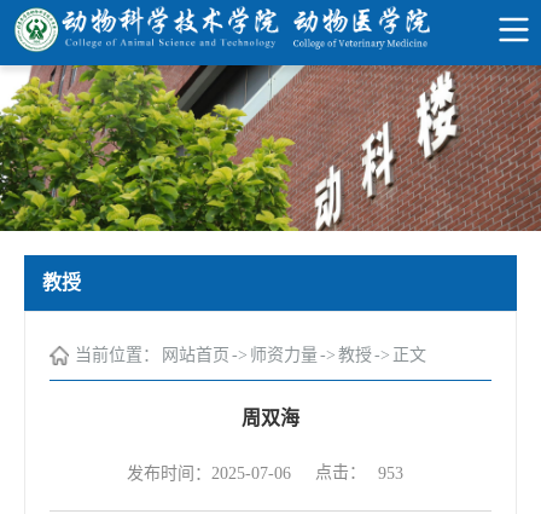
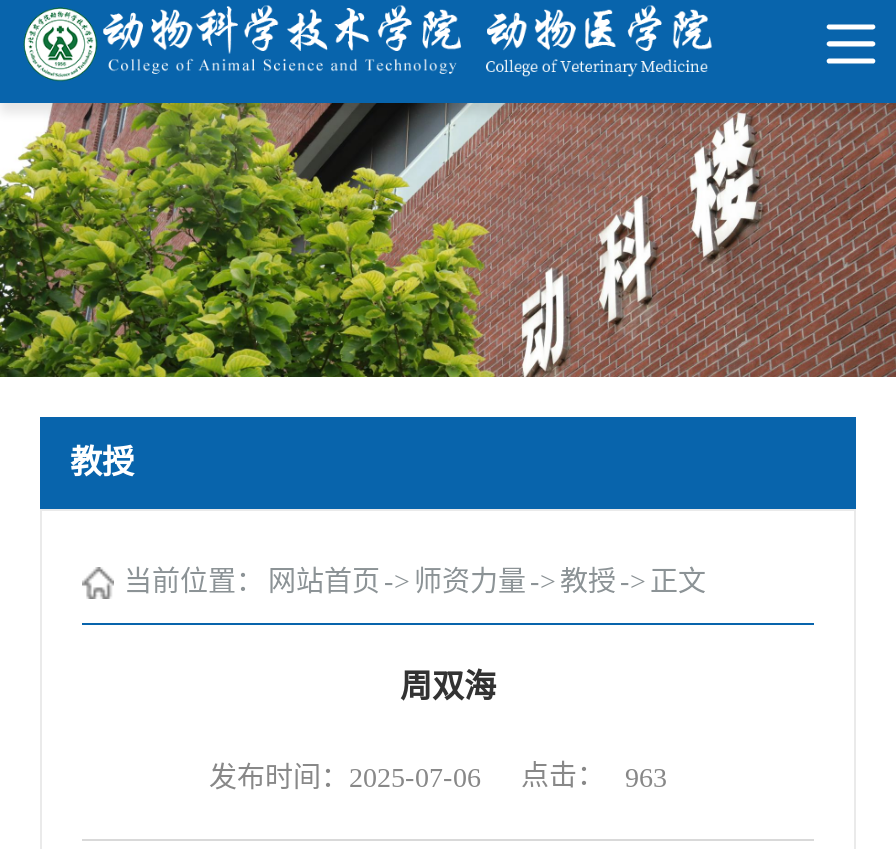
- 发布时间：2025-07-06 点击： 953
+ 发布时间：2025-07-06 点击： 963
